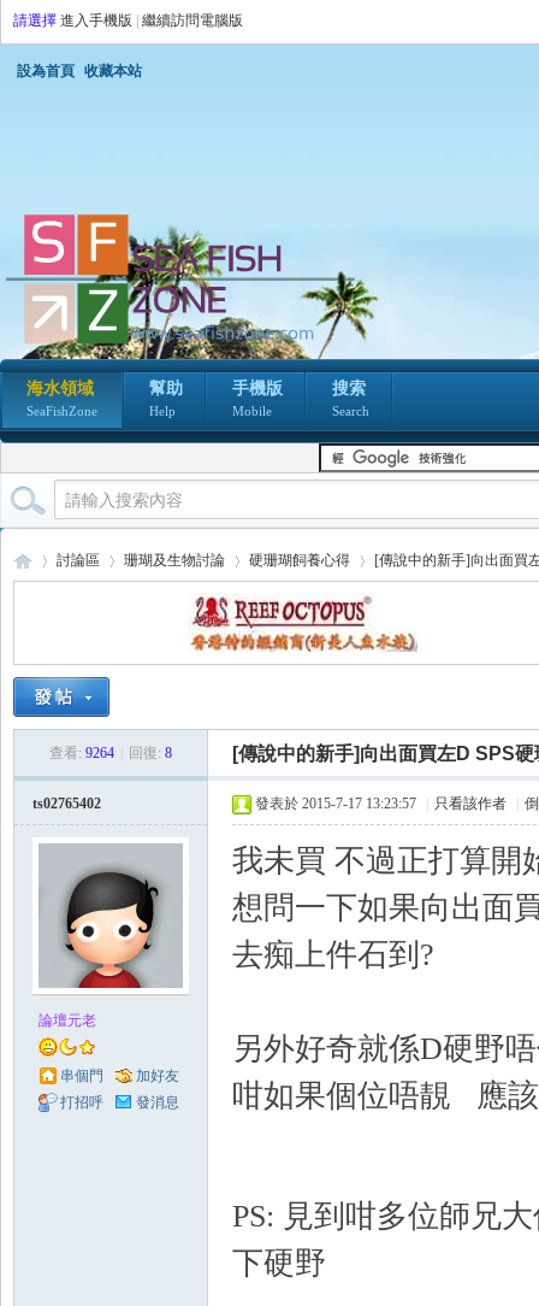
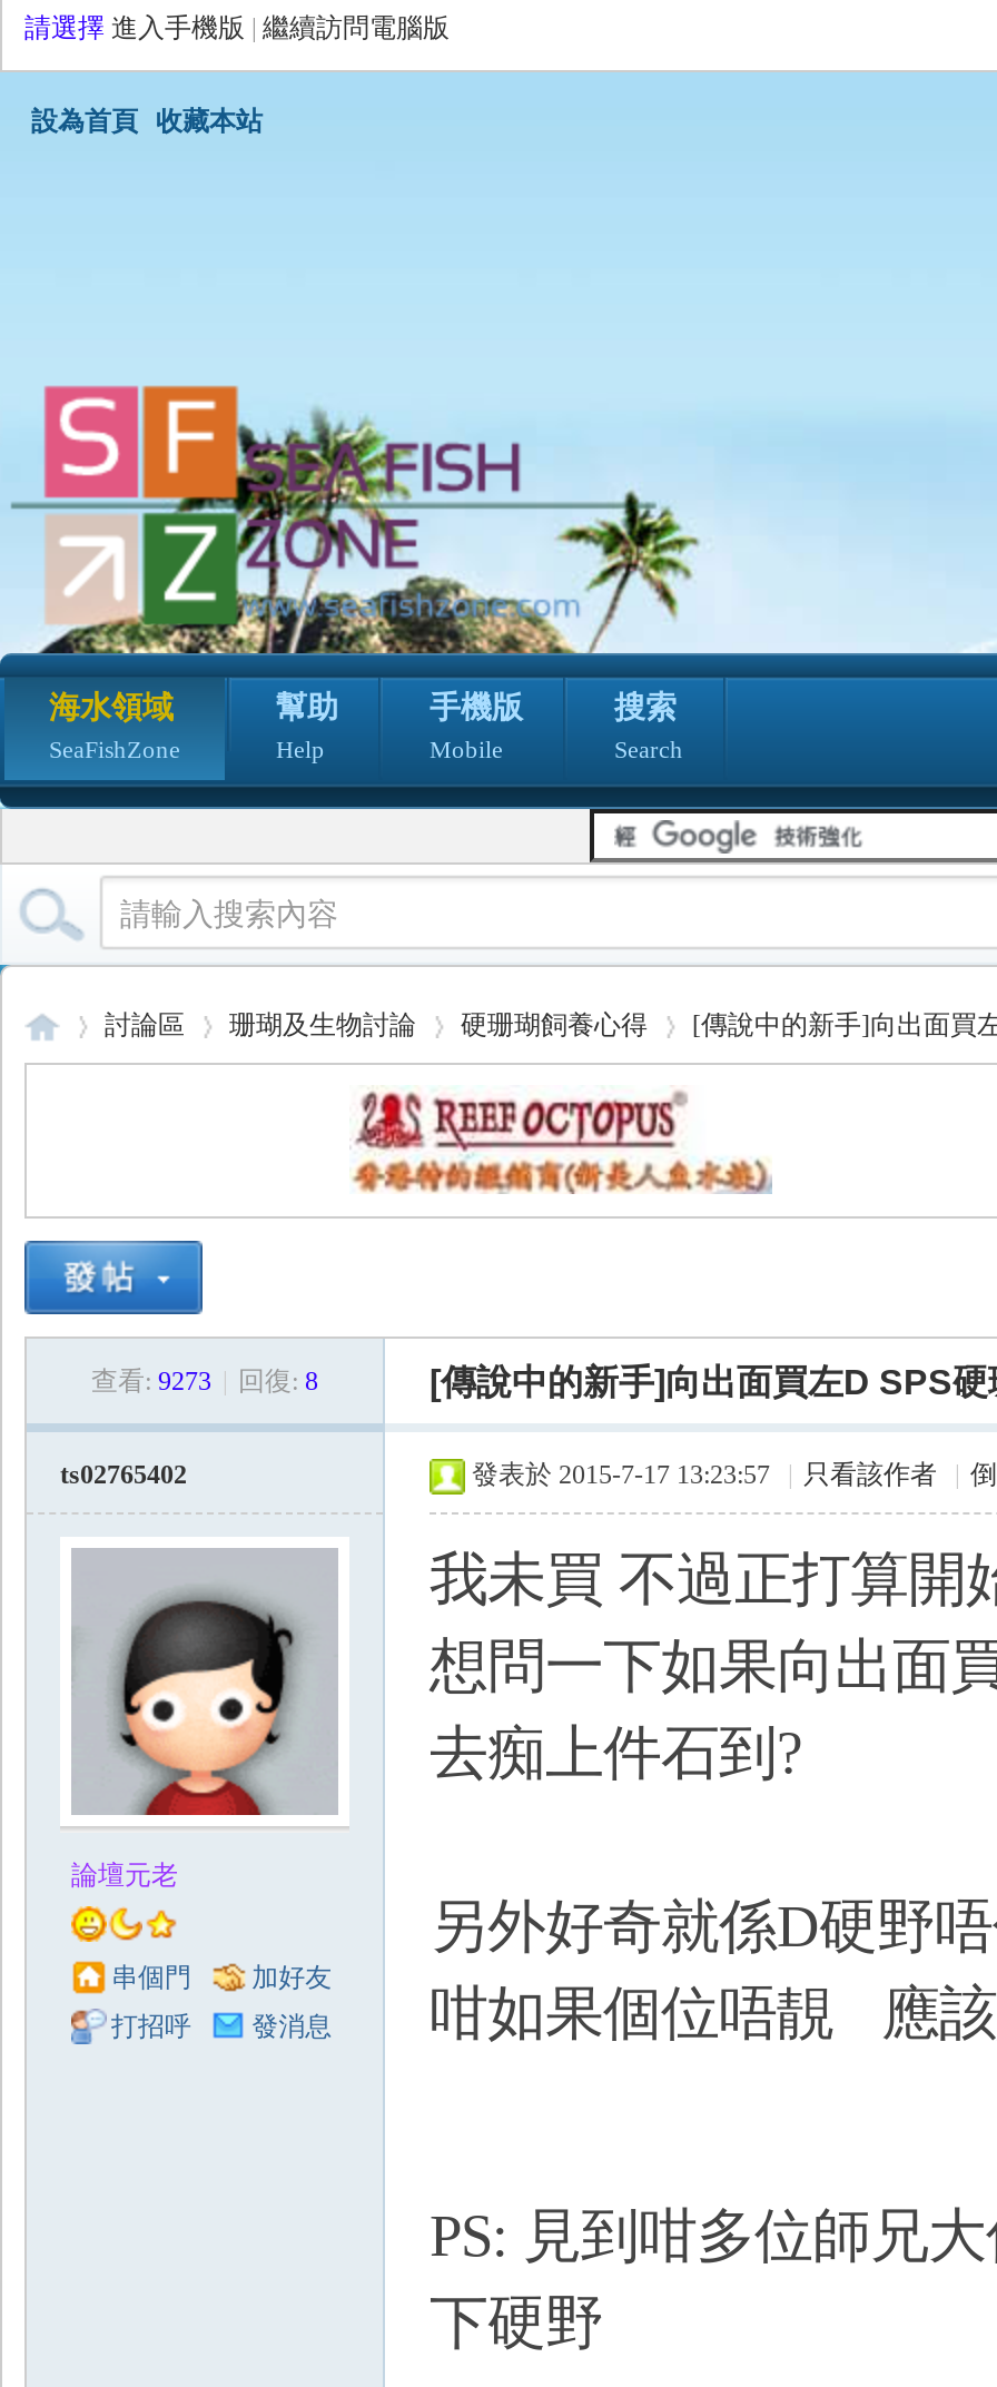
- 查看: 9264 回復: 8
+ 查看: 9273 回復: 8
